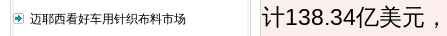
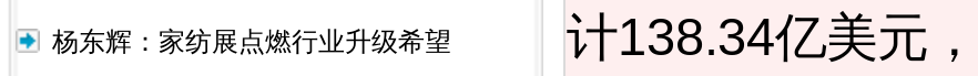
- 迈耶西看好车用针织布料市场
+ 杨东辉：家纺展点燃行业升级希望
